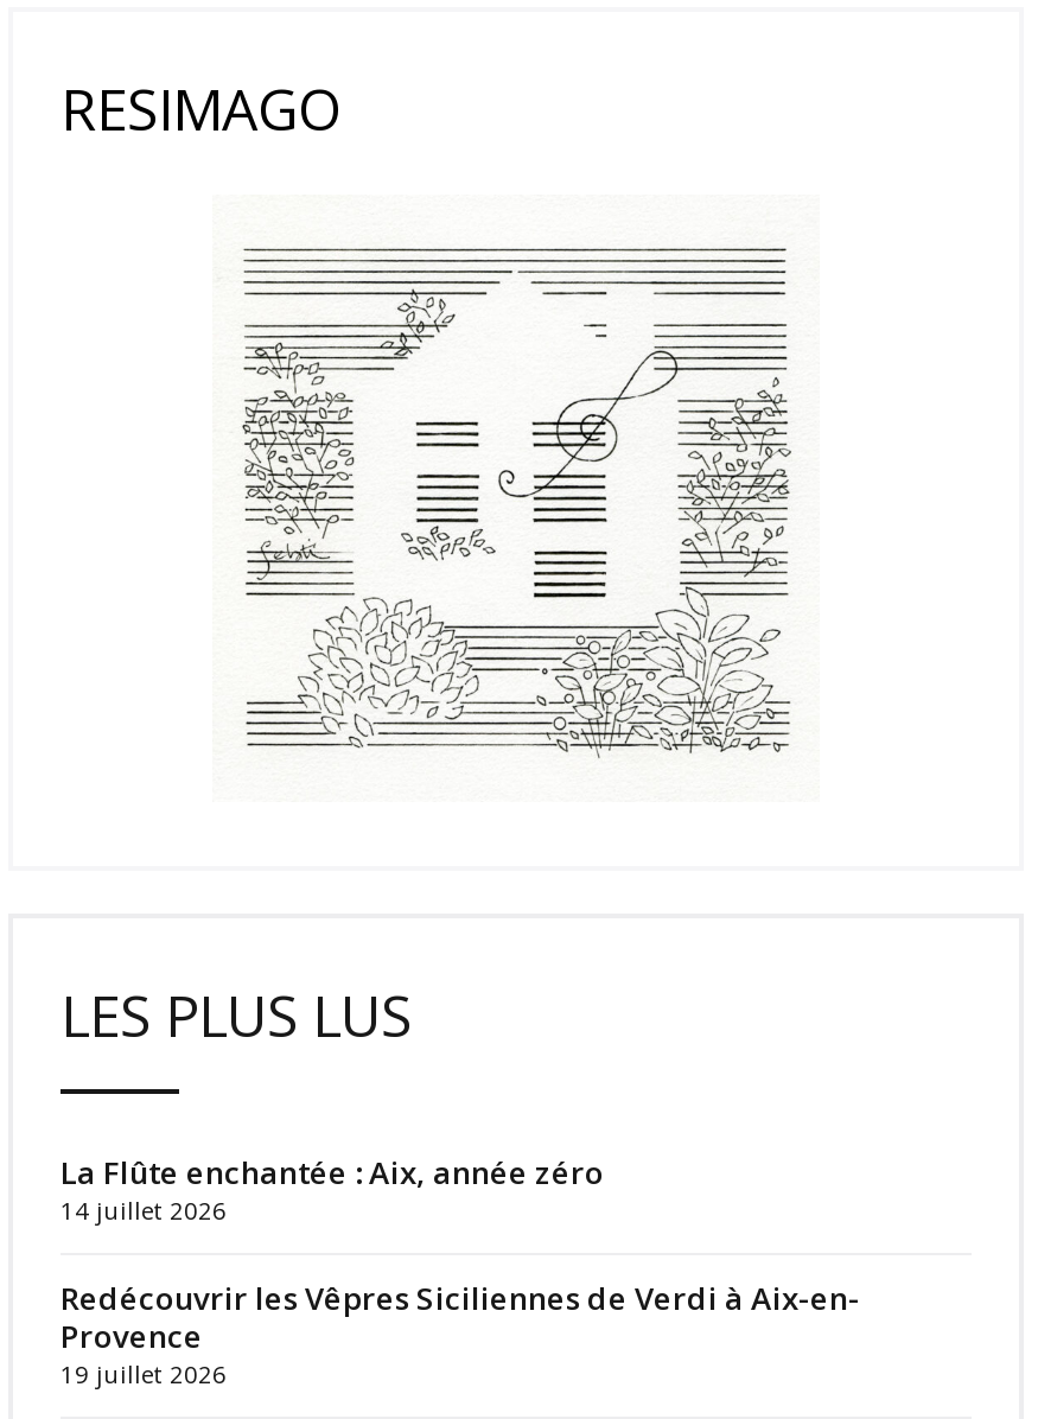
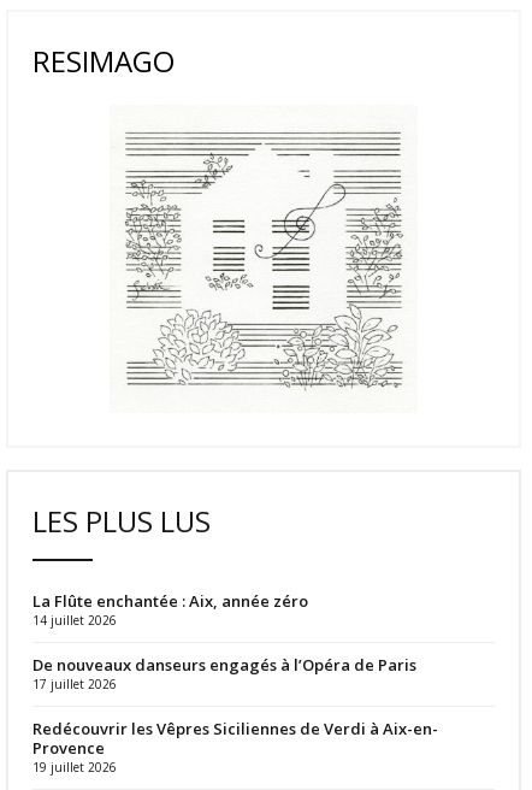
+ De nouveaux danseurs engagés à l’Opéra de Paris
+ 17 juillet 2026
